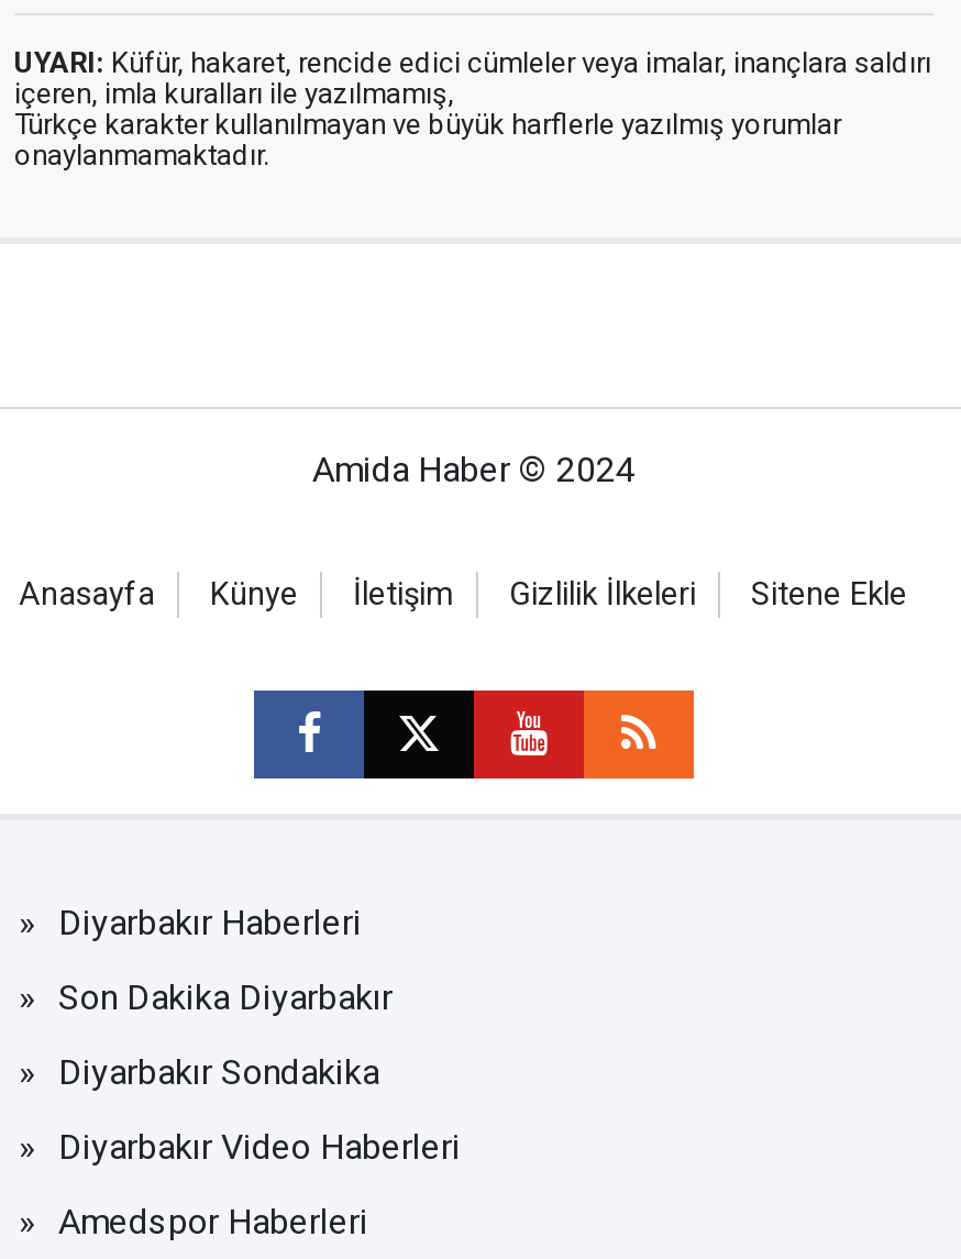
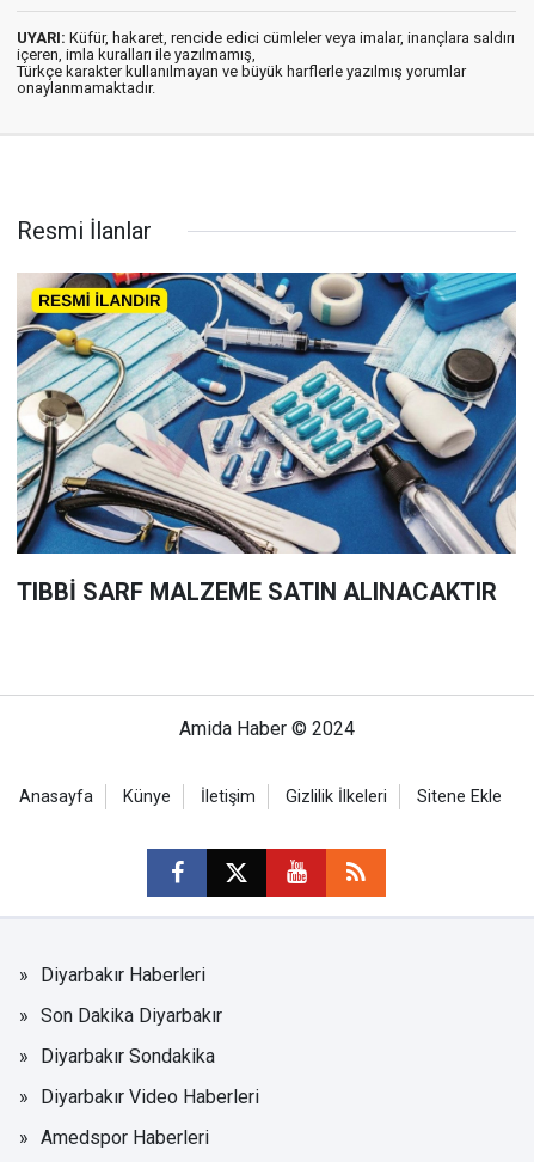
+ [image]
+ TIBBİ SARF MALZEME SATIN ALINACAKTIR

+ Resmi İlanlar
